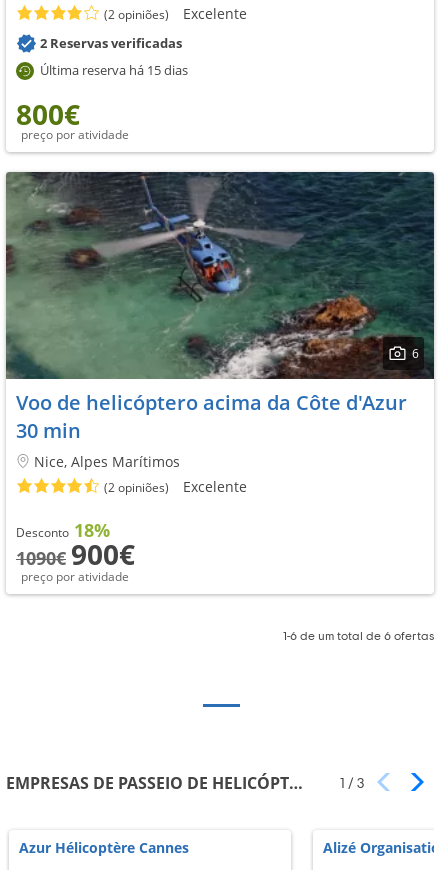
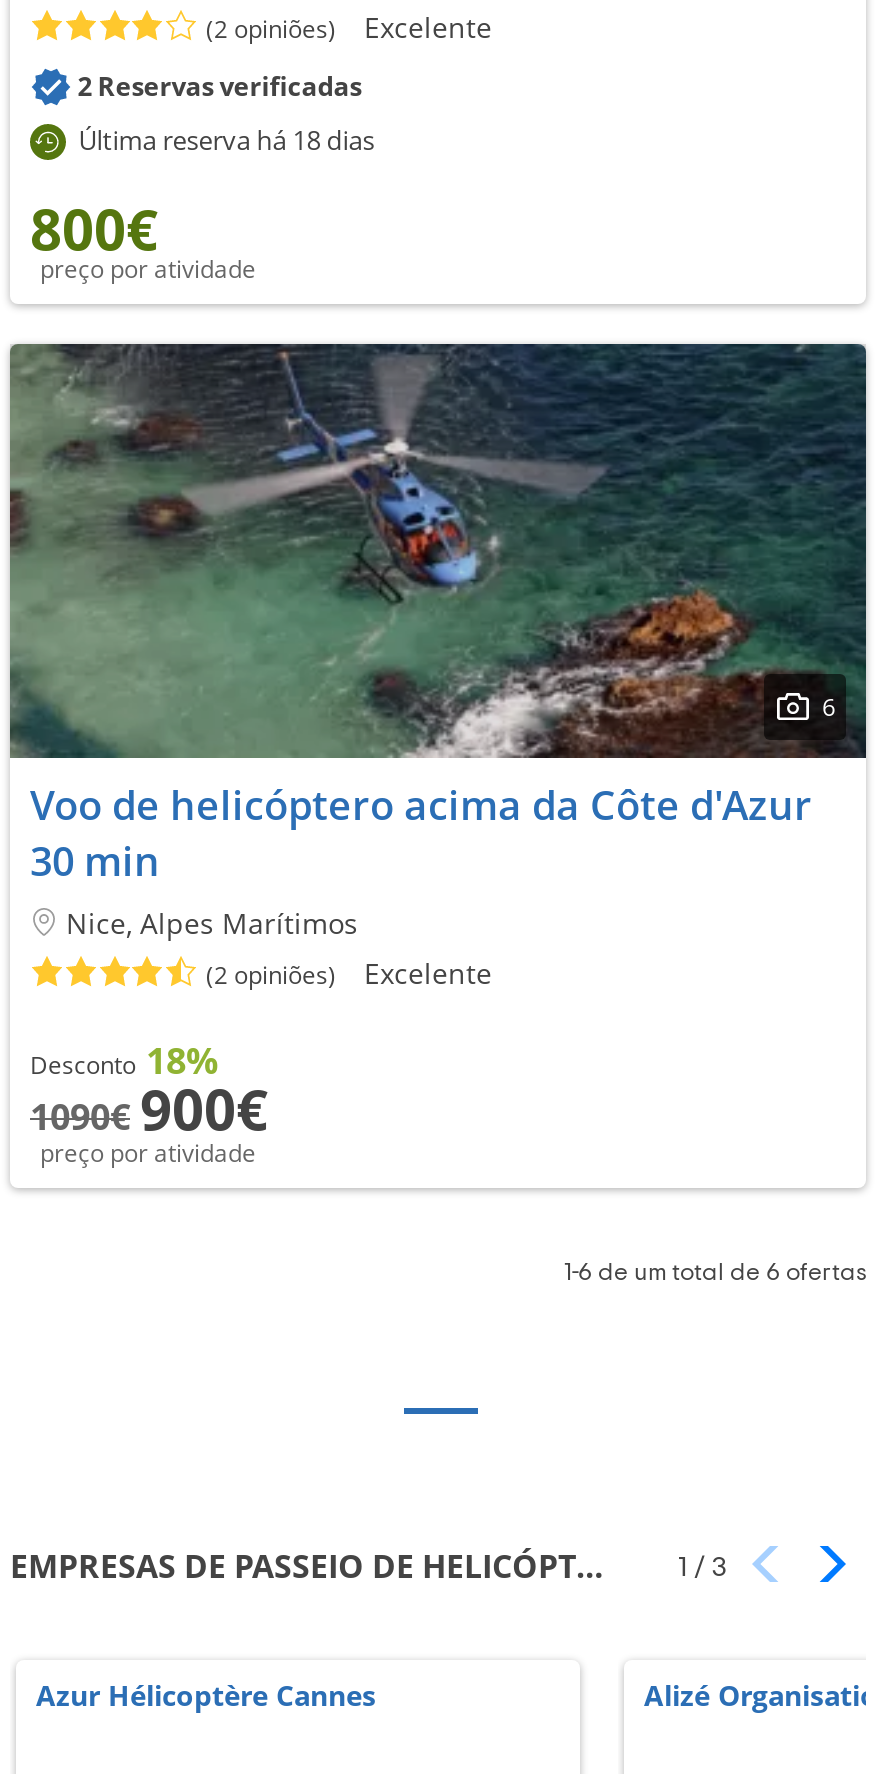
- Última reserva há 15 dias
+ Última reserva há 18 dias
